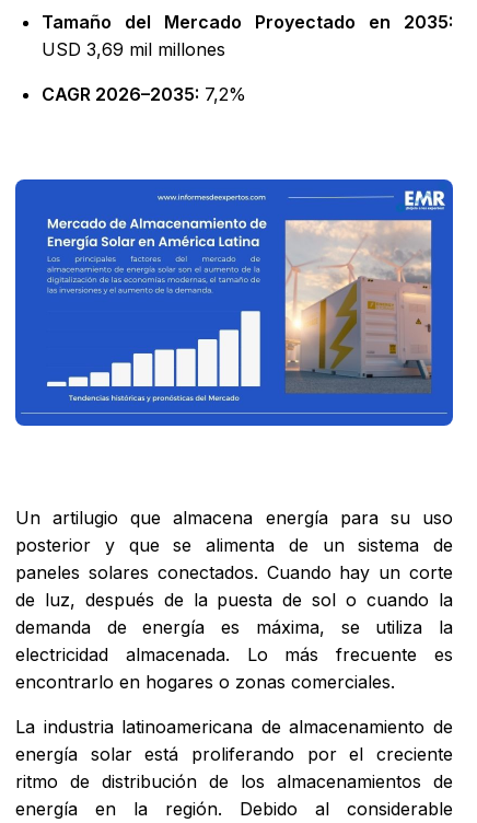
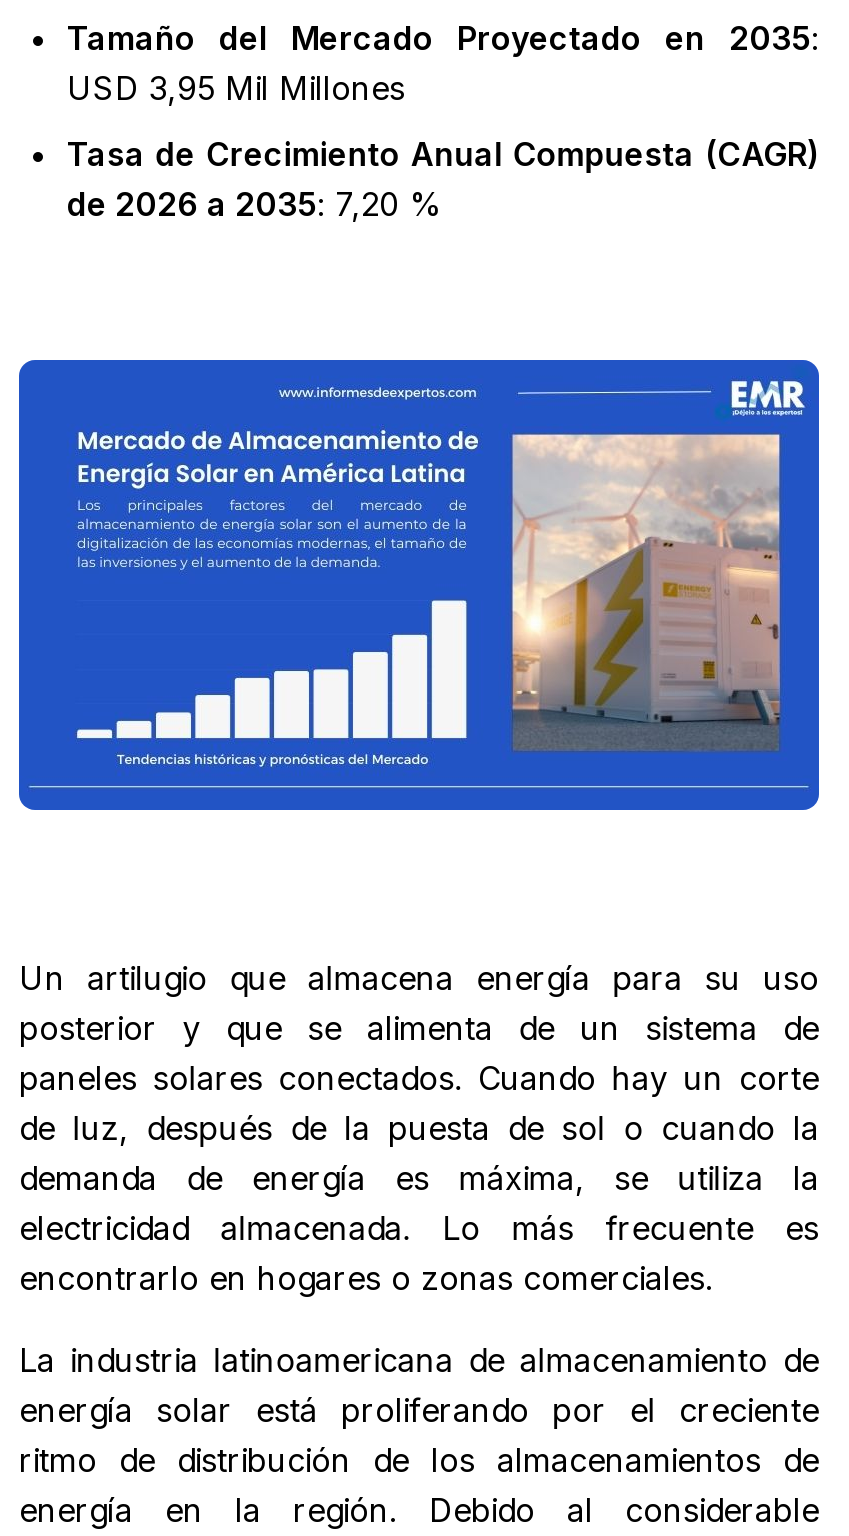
- USD 3,69 mil millones
+ USD 3,95 Mil Millones

- CAGR 2026–2035: 7,2%
+ Tasa de Crecimiento Anual Compuesta (CAGR)
+ de 2026 a 2035: 7,20 %
